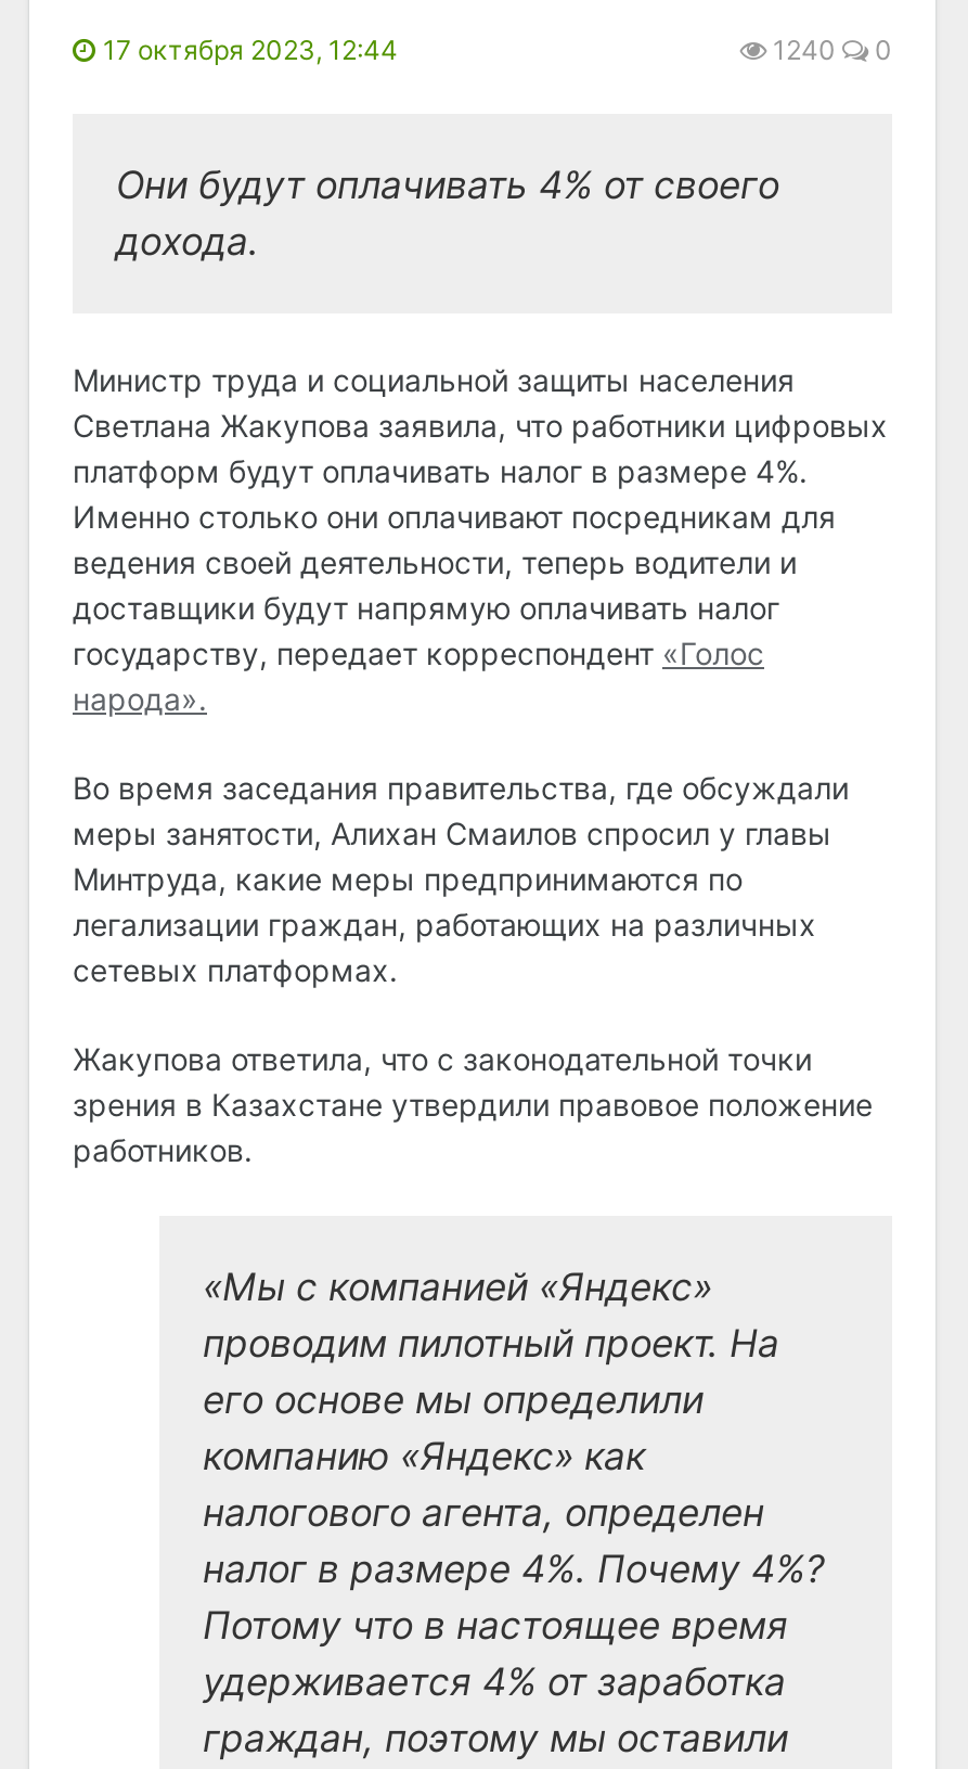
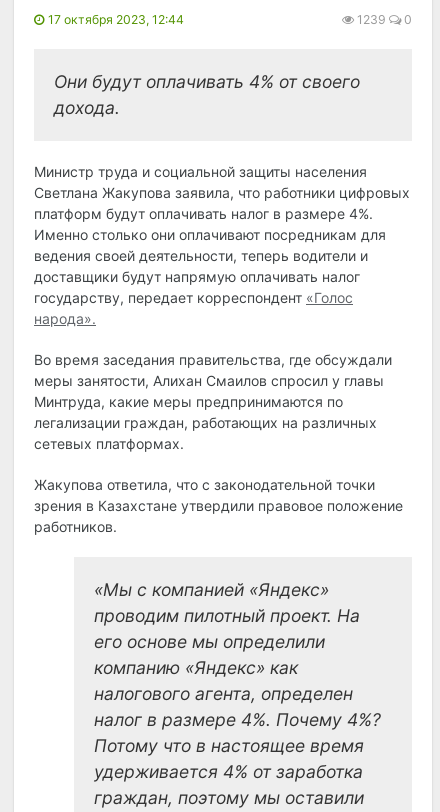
- 1240 0
+ 1239 0
